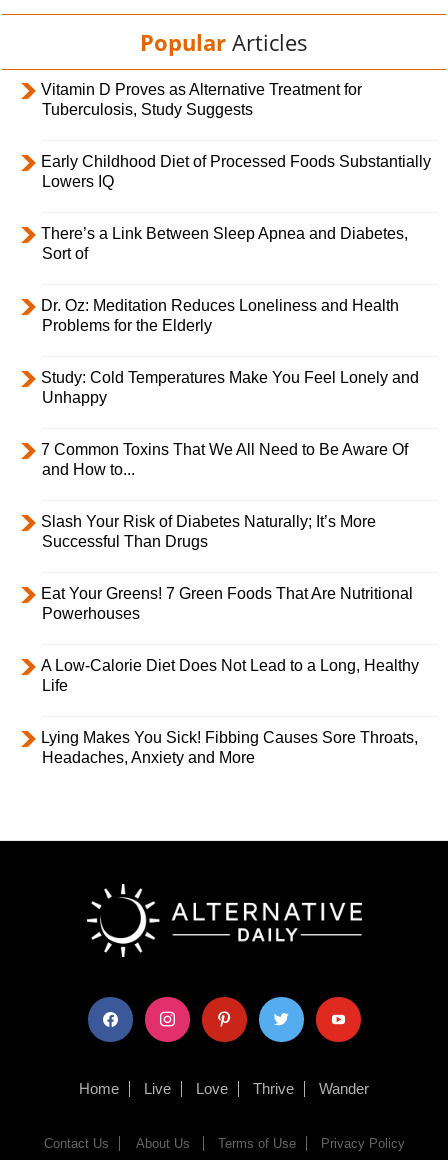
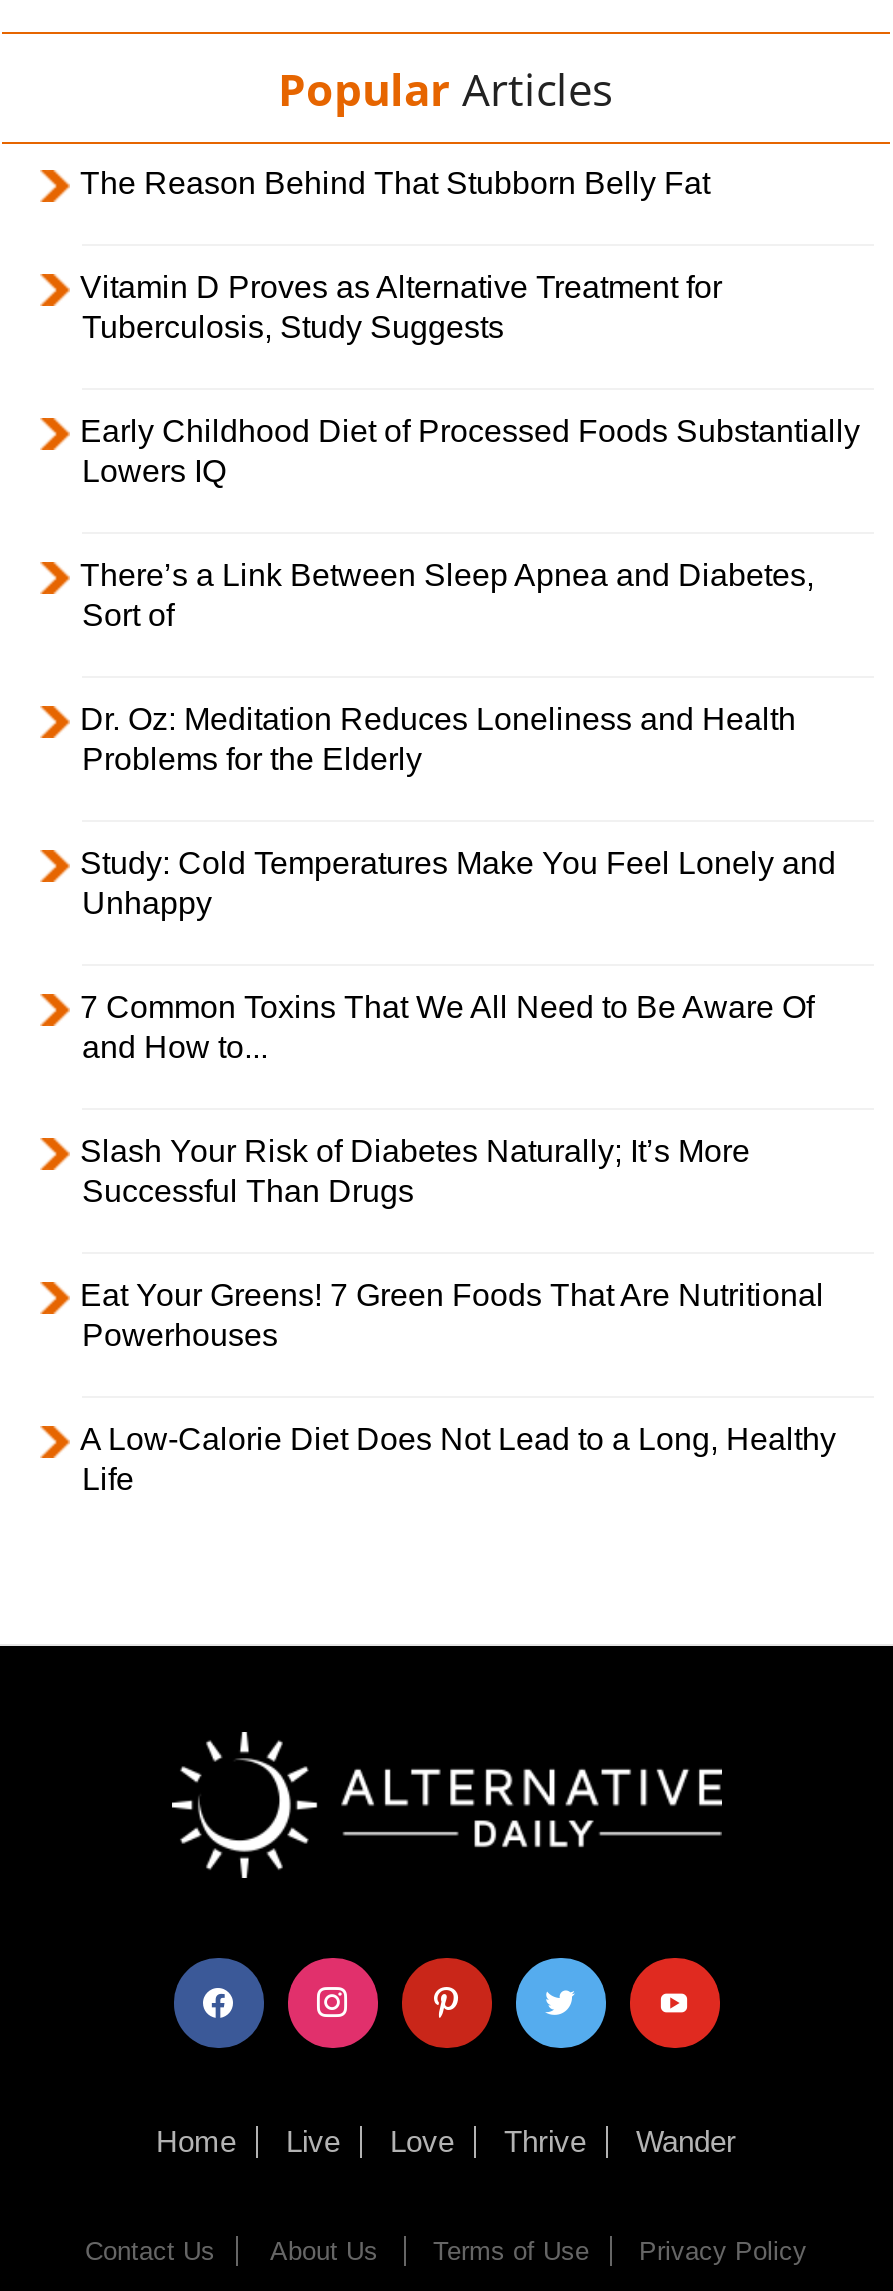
+ The Reason Behind That Stubborn Belly Fat

moved down: Vitamin D Proves as Alternative Treatment for | Tuberculosis, Study Suggests | Early Childhood Diet of Processed Foods Substantially | ... | A Low-Calorie Diet Does Not Lead to a Long, Healthy | Life

- Lying Makes You Sick! Fibbing Causes Sore Throats,
- Headaches, Anxiety and More
